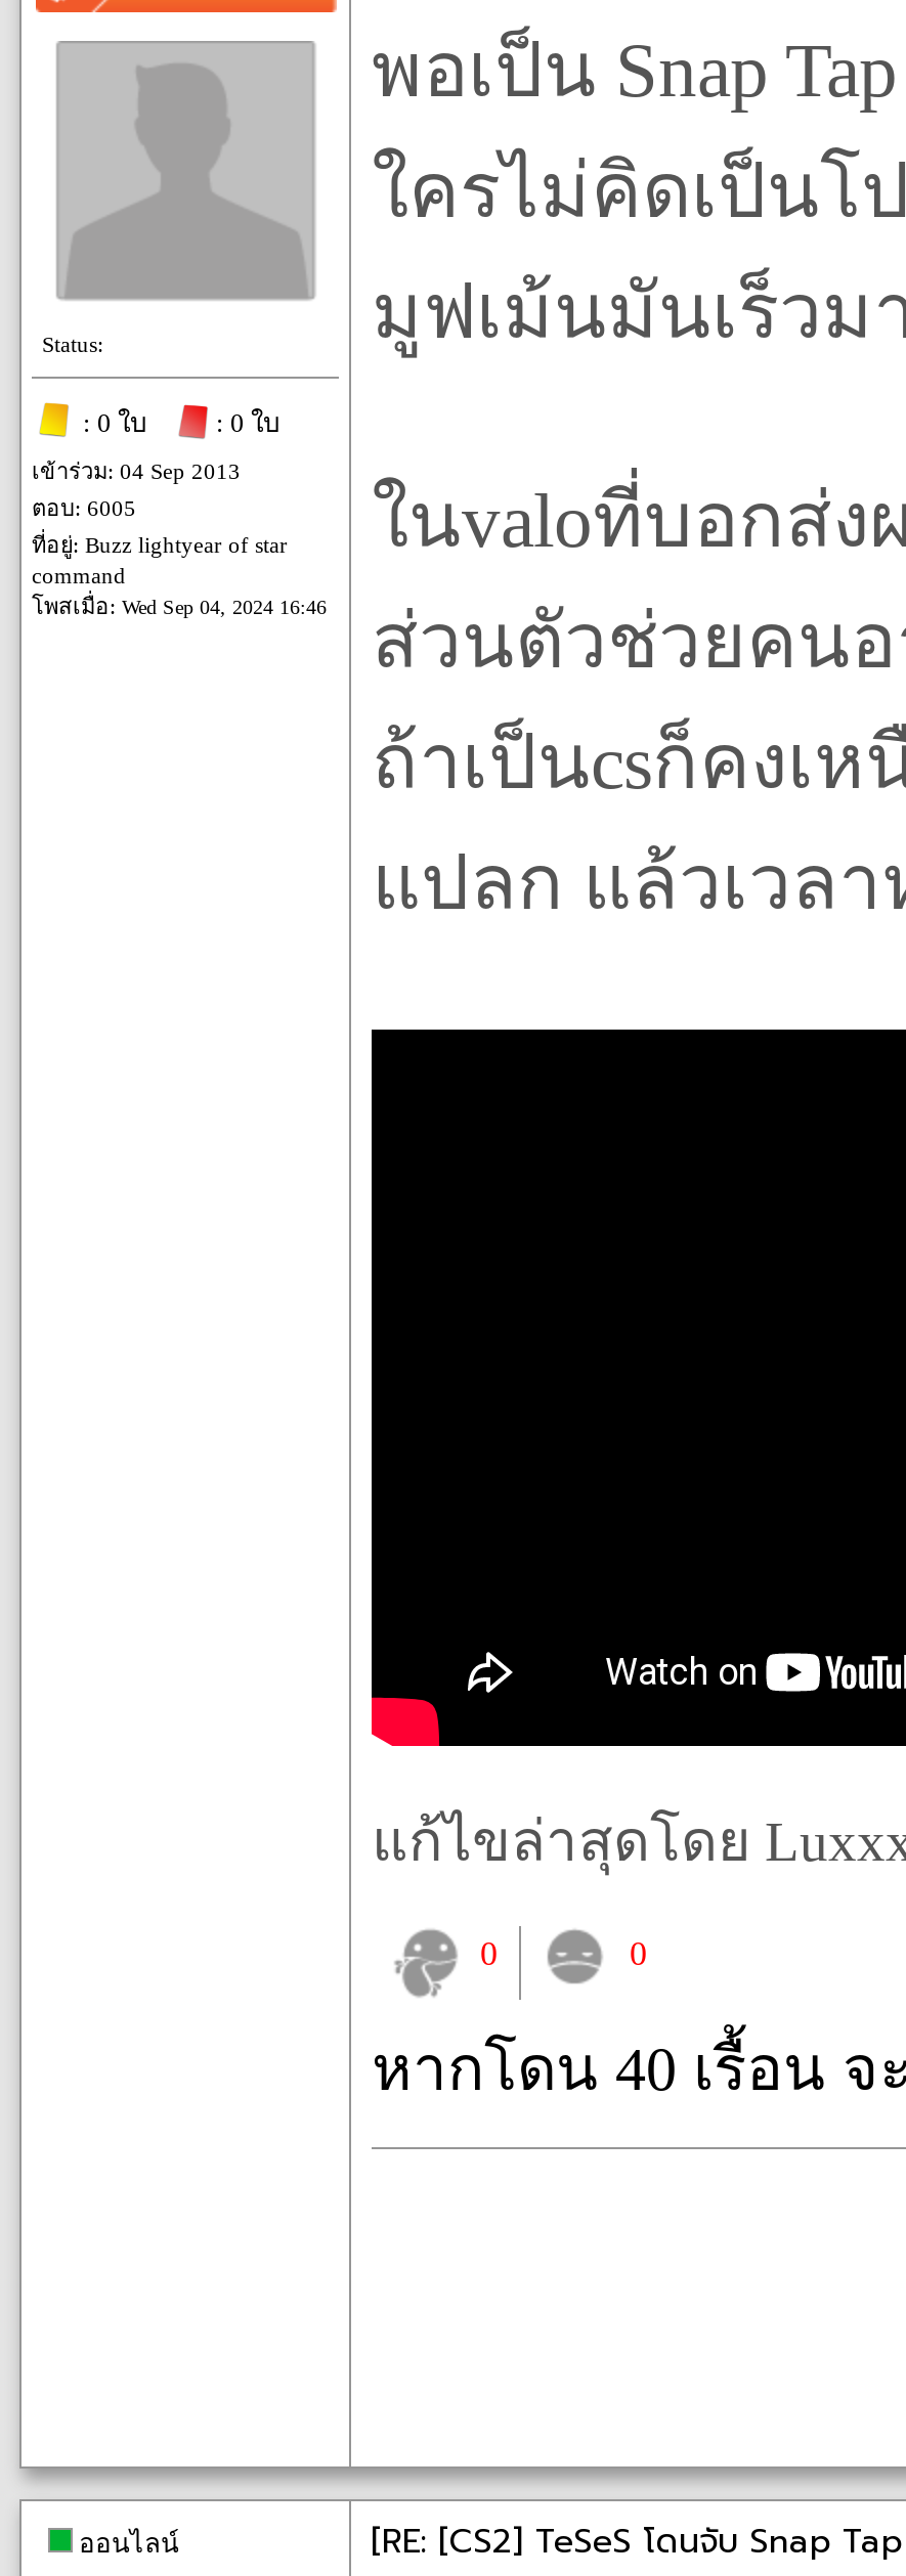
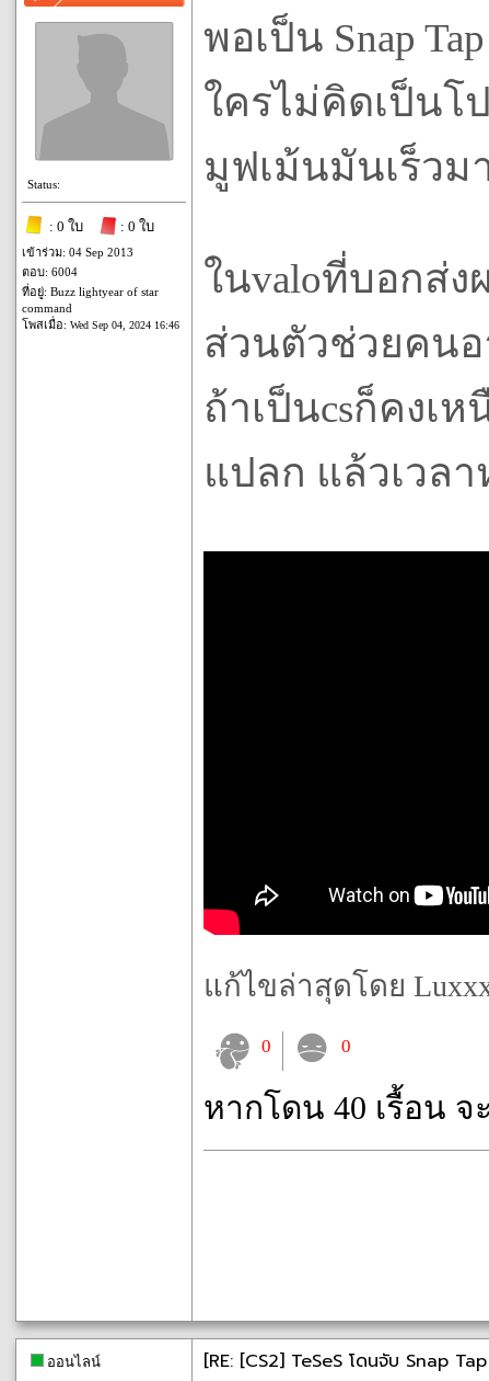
- ตอบ: 6005
+ ตอบ: 6004
